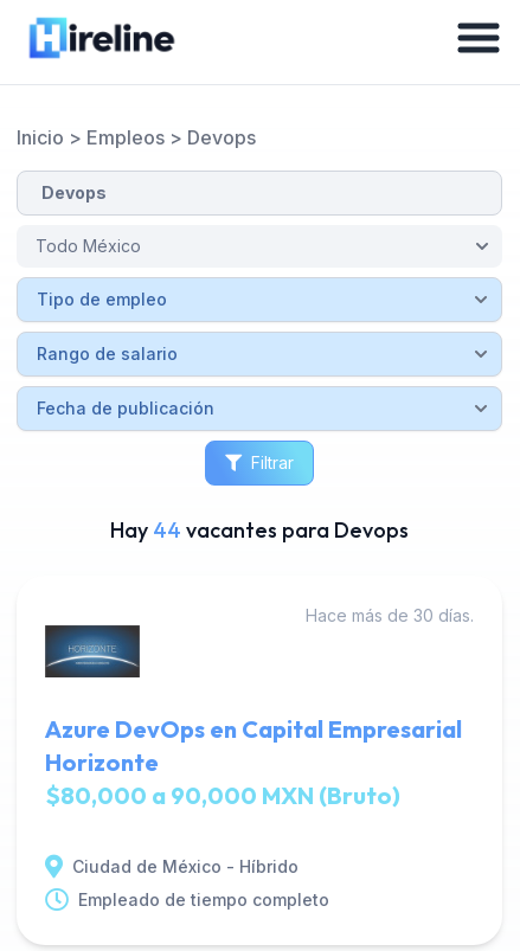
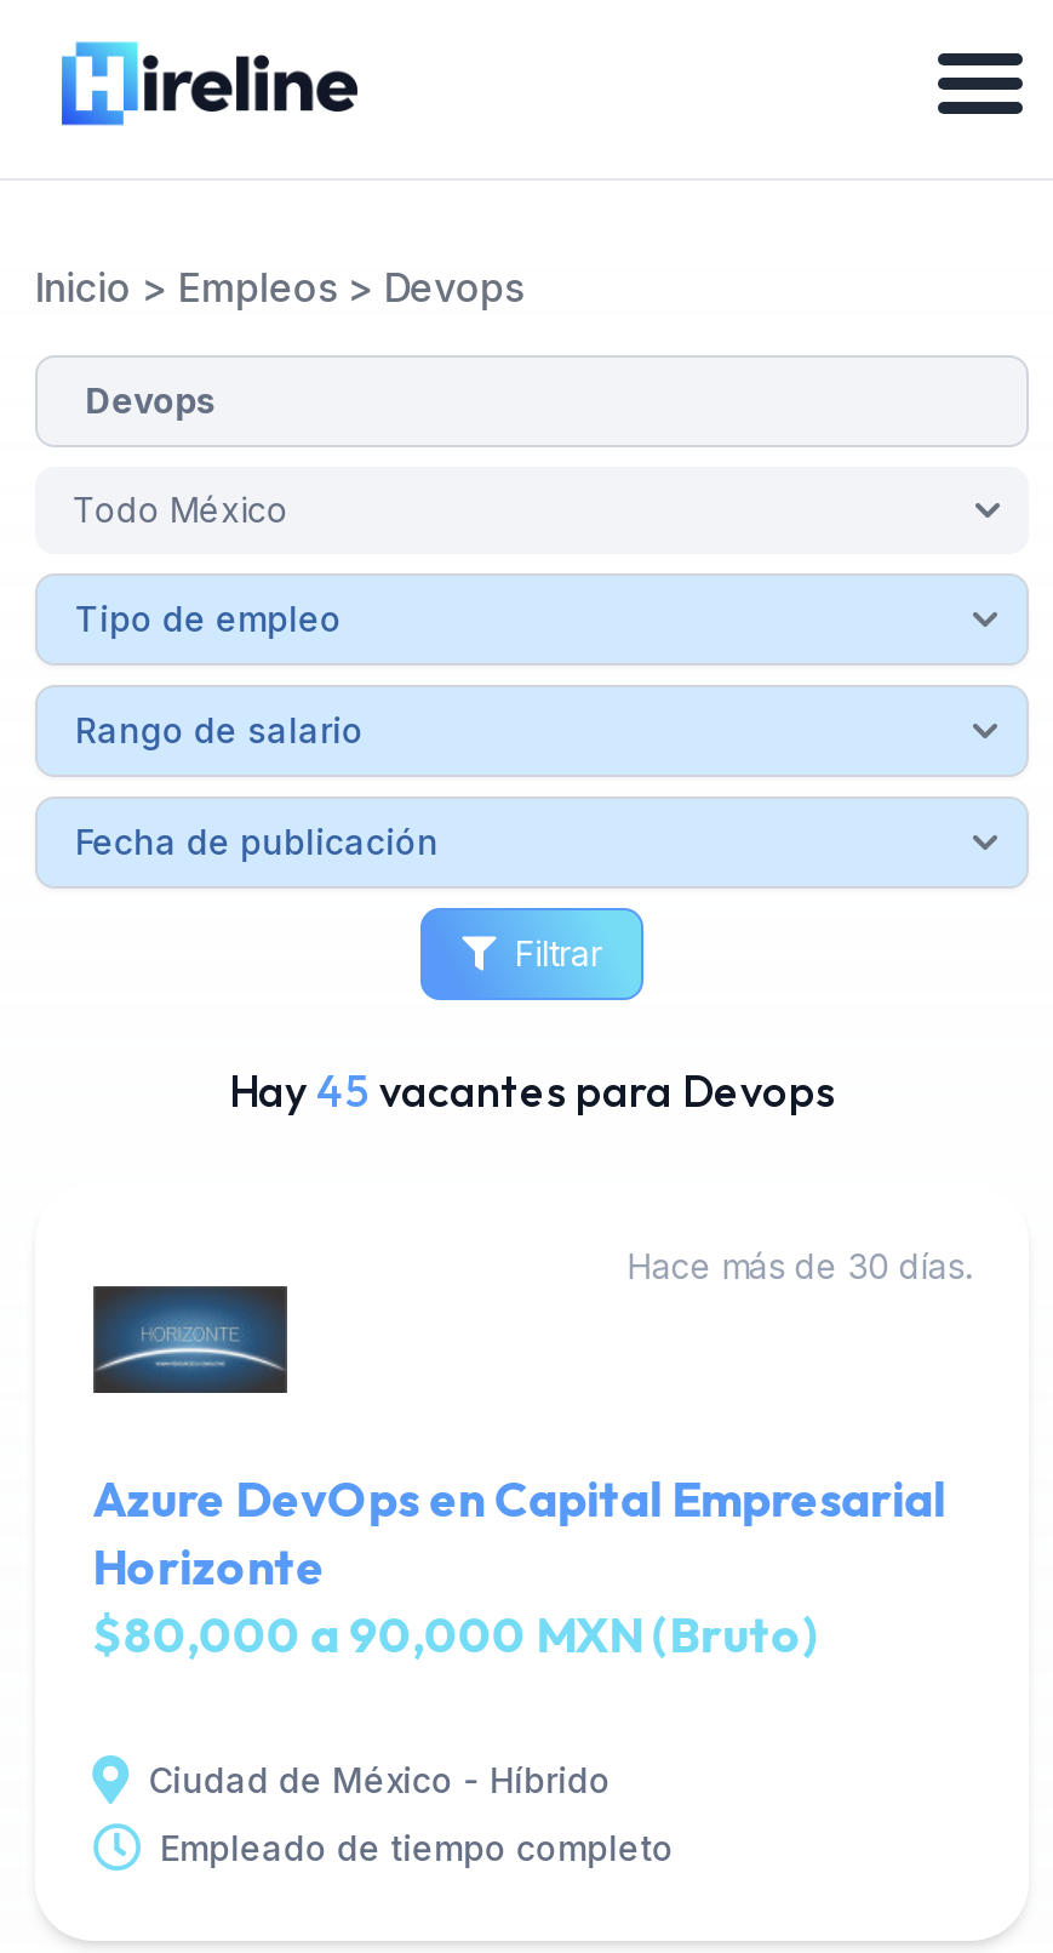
- Hay 44 vacantes para Devops
+ Hay 45 vacantes para Devops
